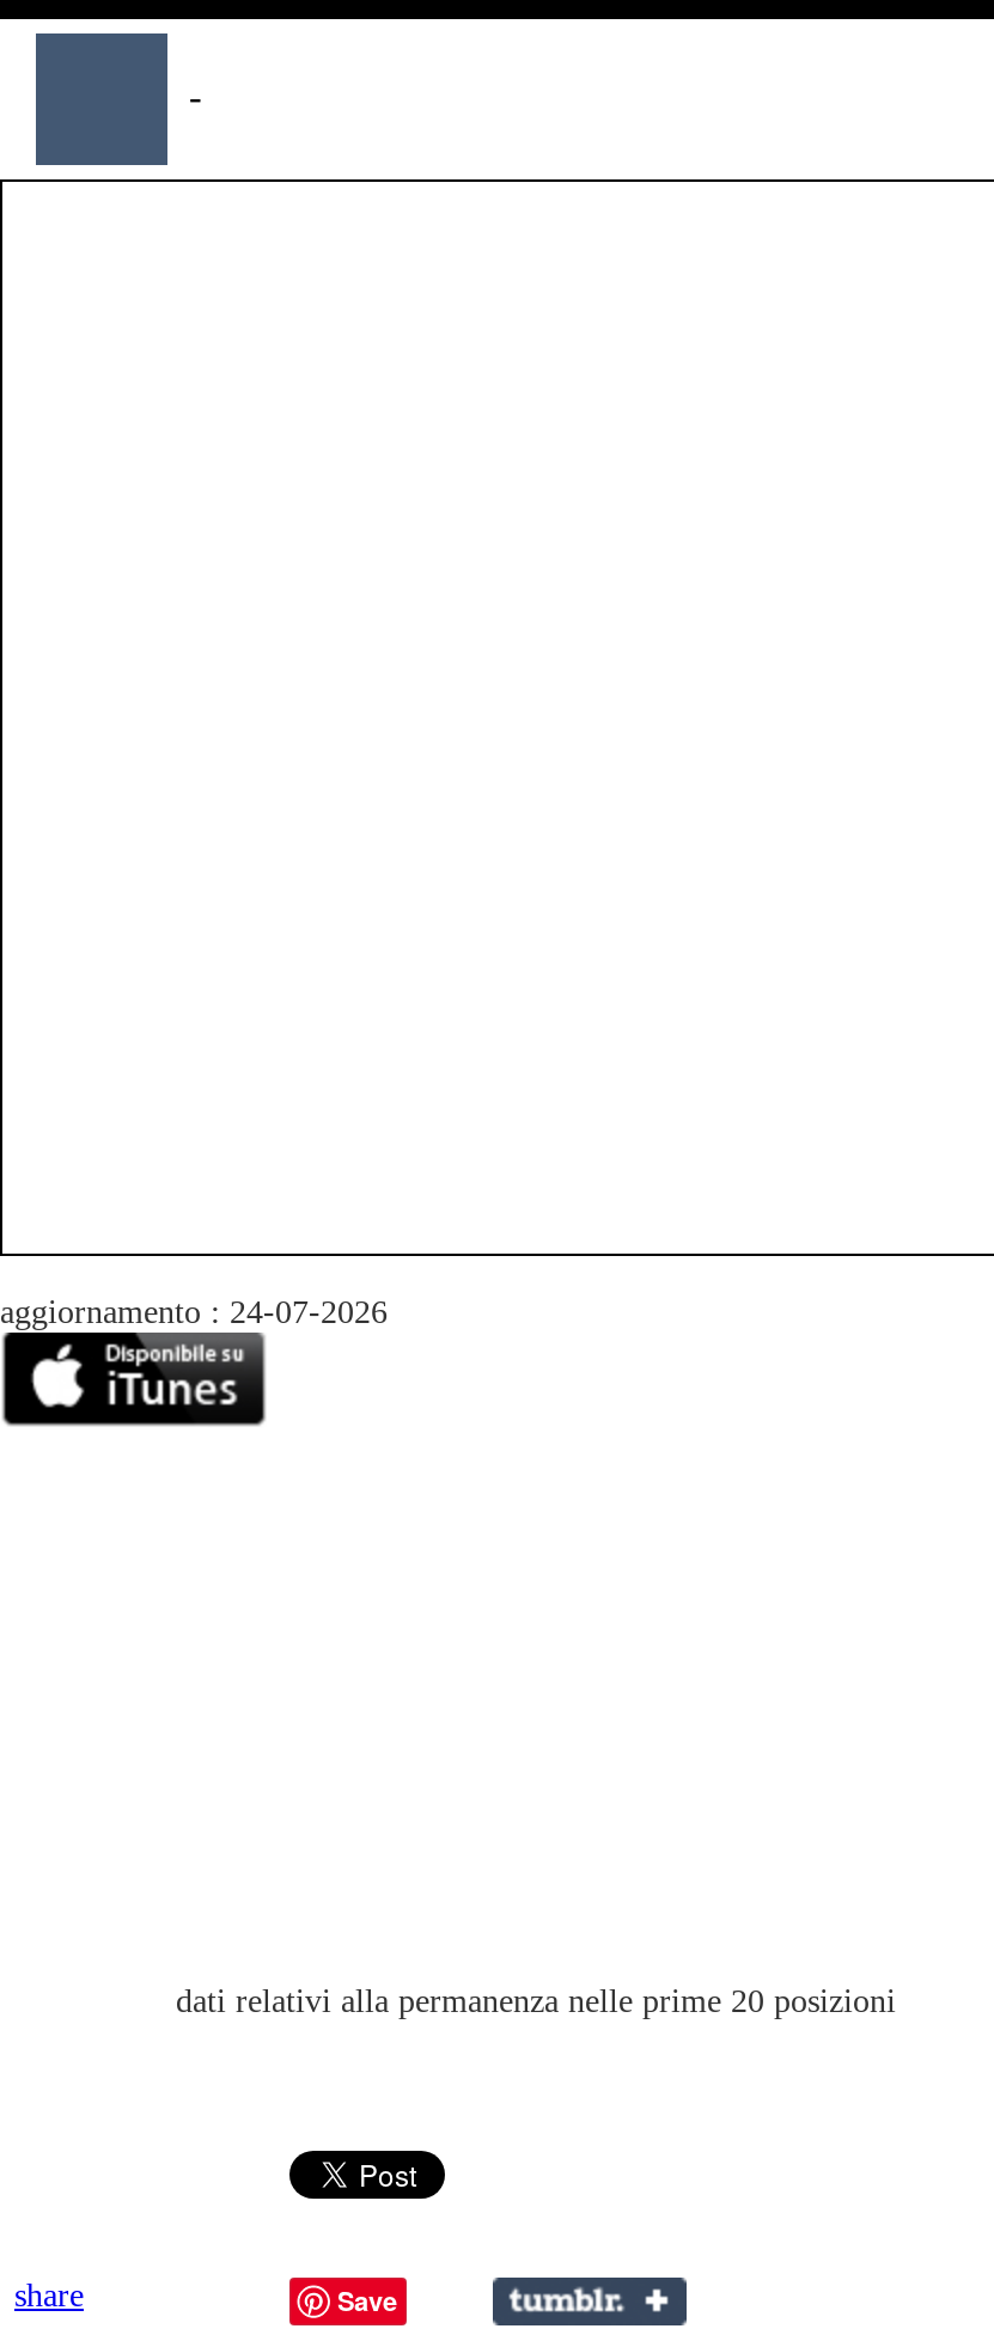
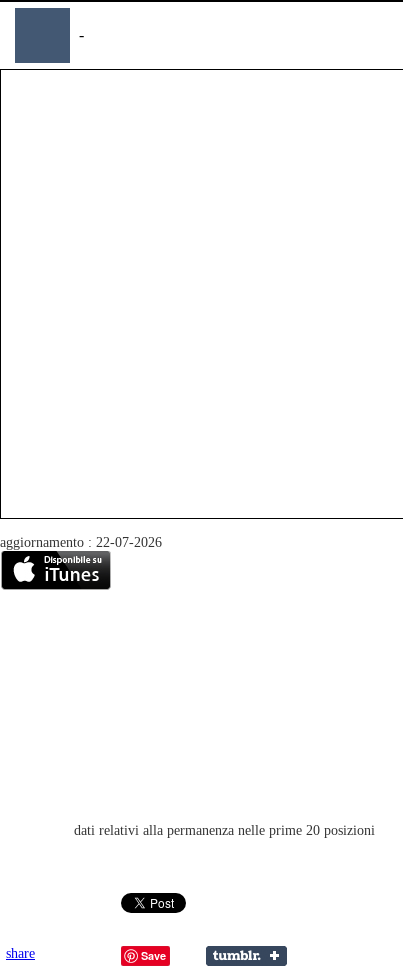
- aggiornamento : 24-07-2026
+ aggiornamento : 22-07-2026
